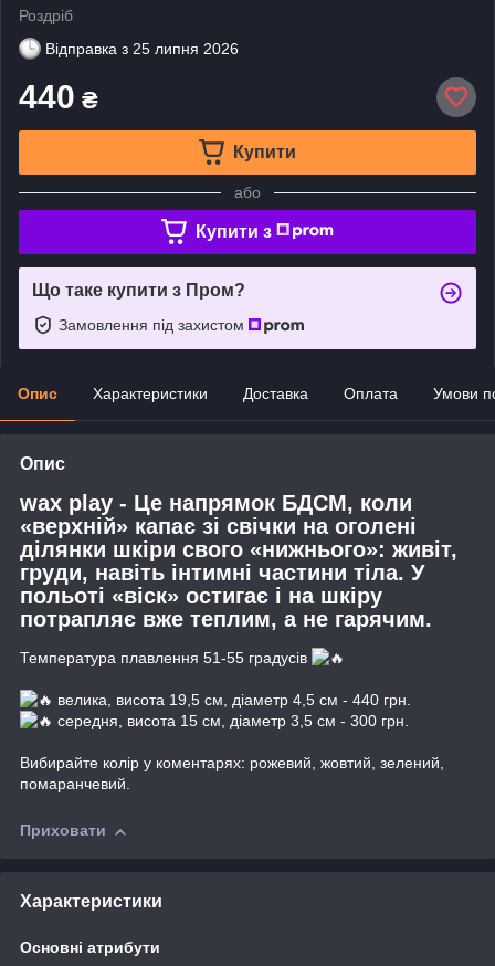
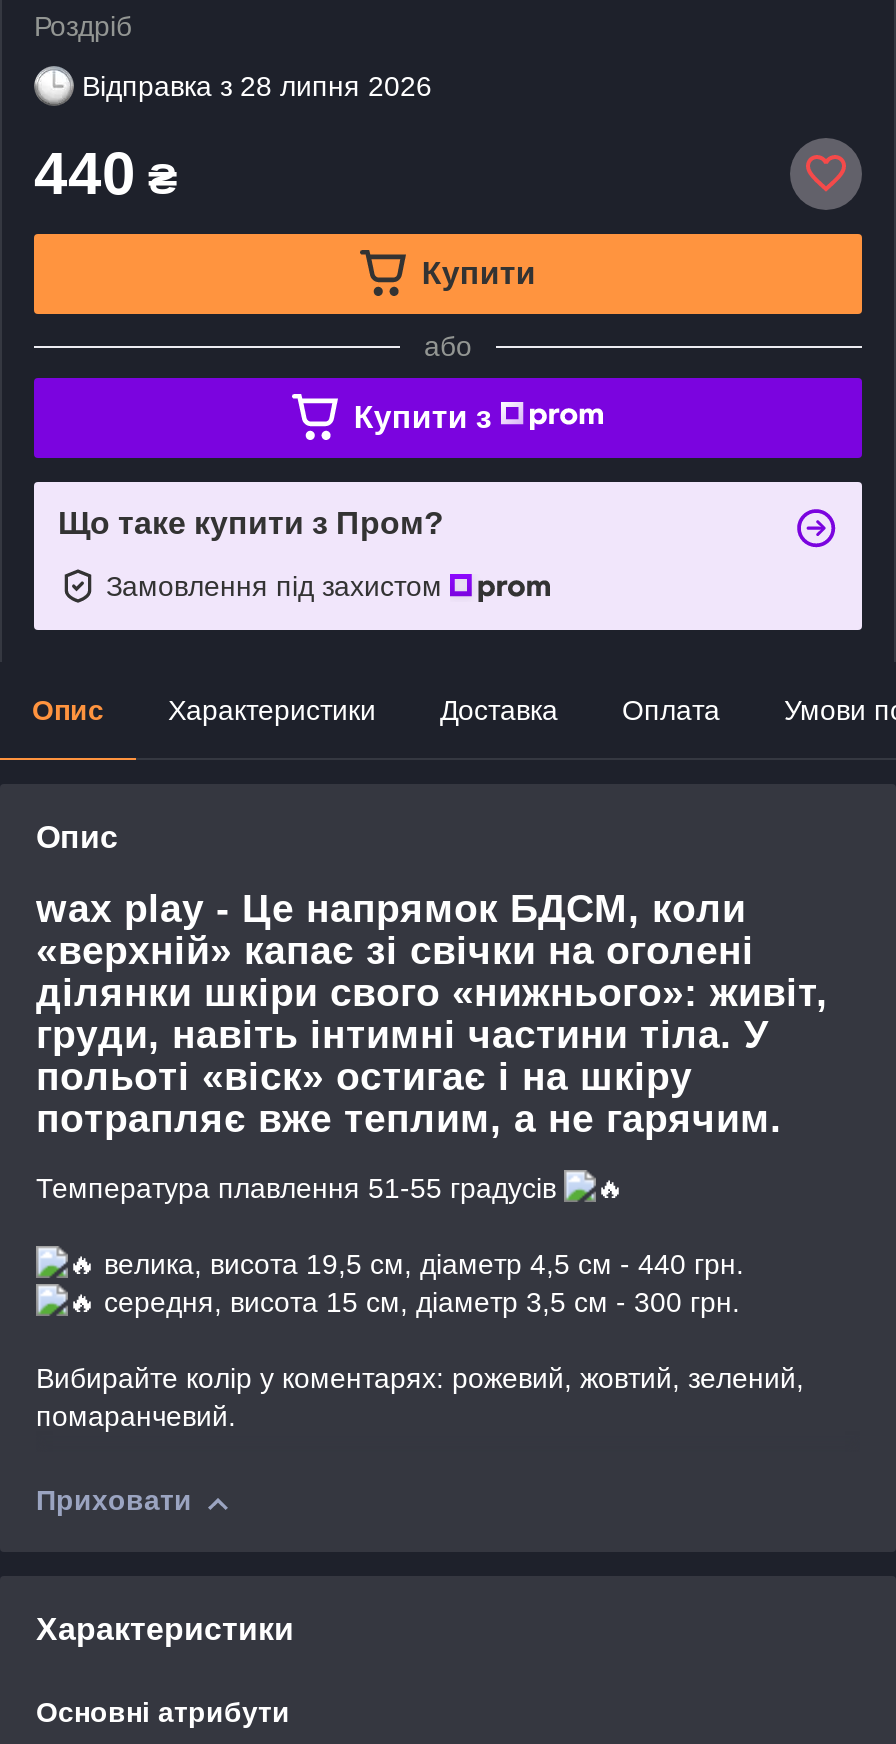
- Відправка з 25 липня 2026
+ Відправка з 28 липня 2026
